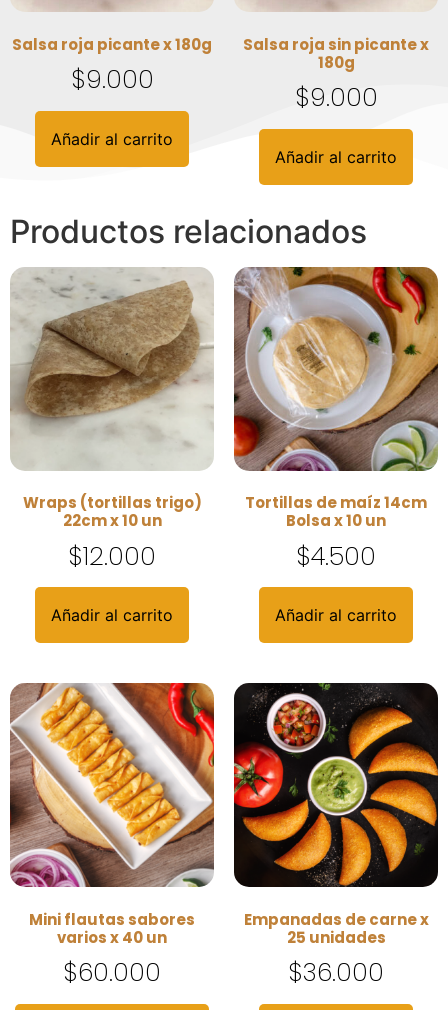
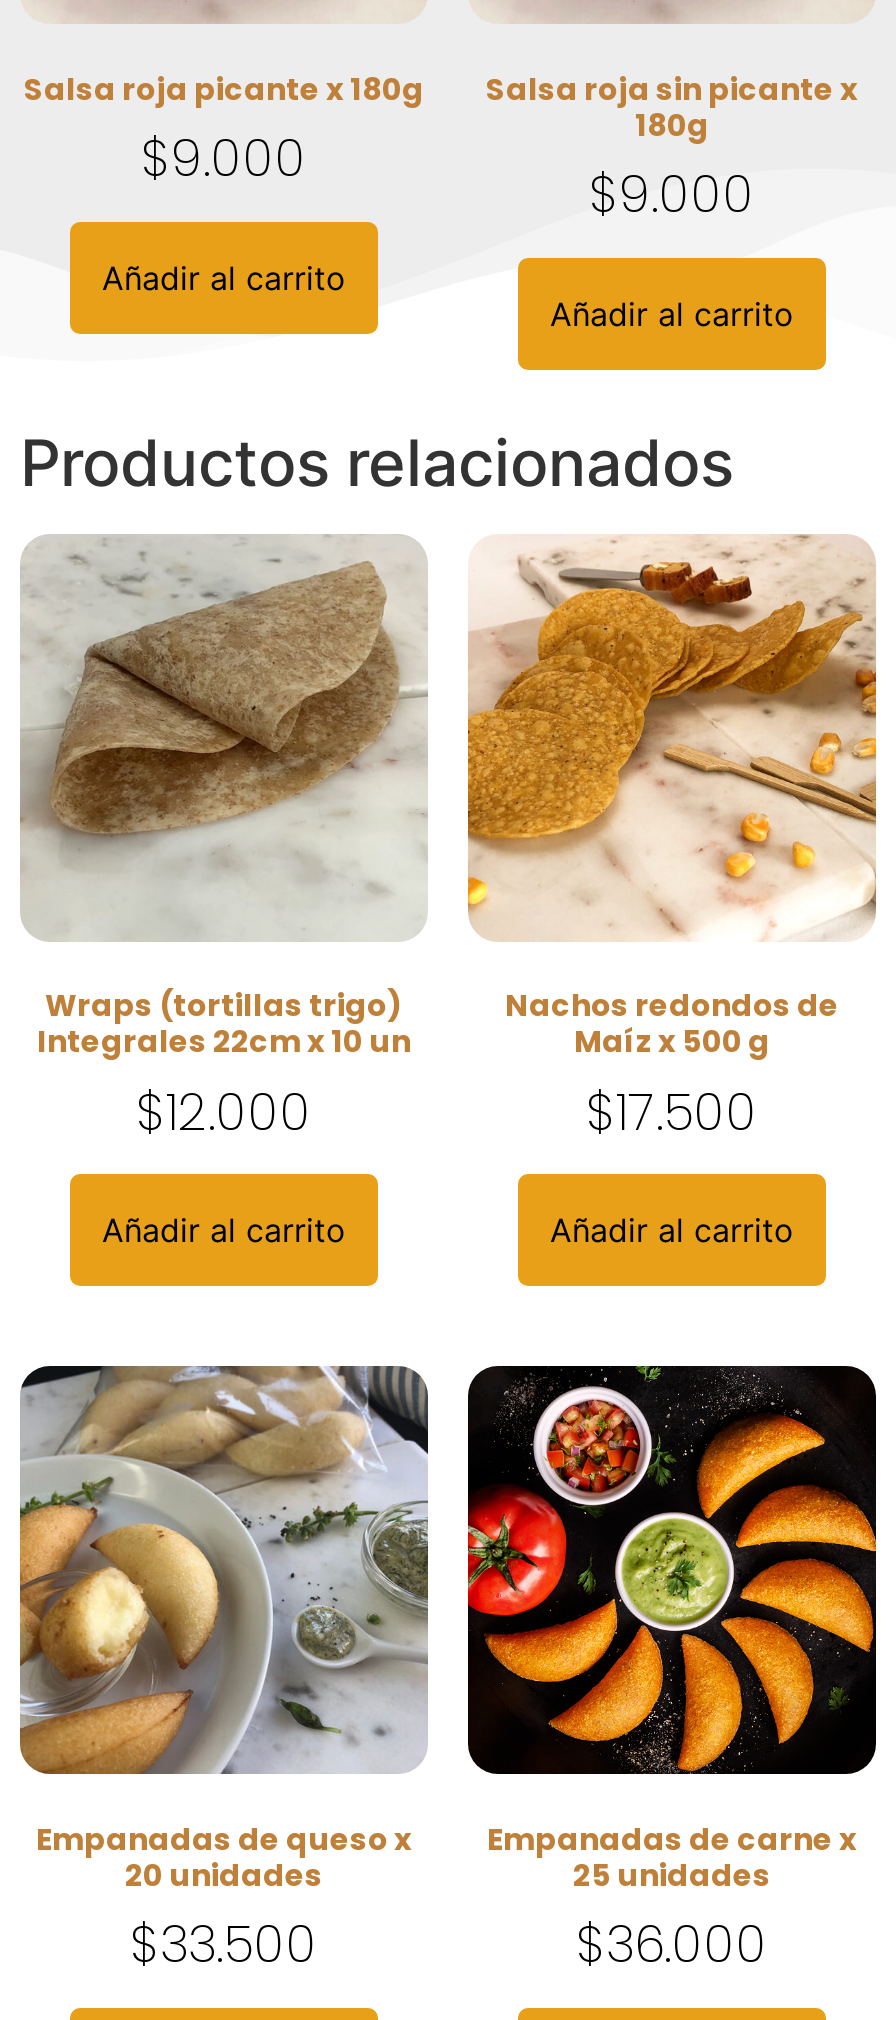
- [image]
- Tortillas de maíz 14cm
- Bolsa x 10 un
- $4.500
+ [image]
+ Nachos redondos de
+ Maíz x 500 g
+ $17.500

- 22cm x 10 un
+ Integrales 22cm x 10 un

- [image]
- Mini flautas sabores
- varios x 40 un
- $60.000
+ [image]
+ Empanadas de queso x
+ 20 unidades
+ $33.500
